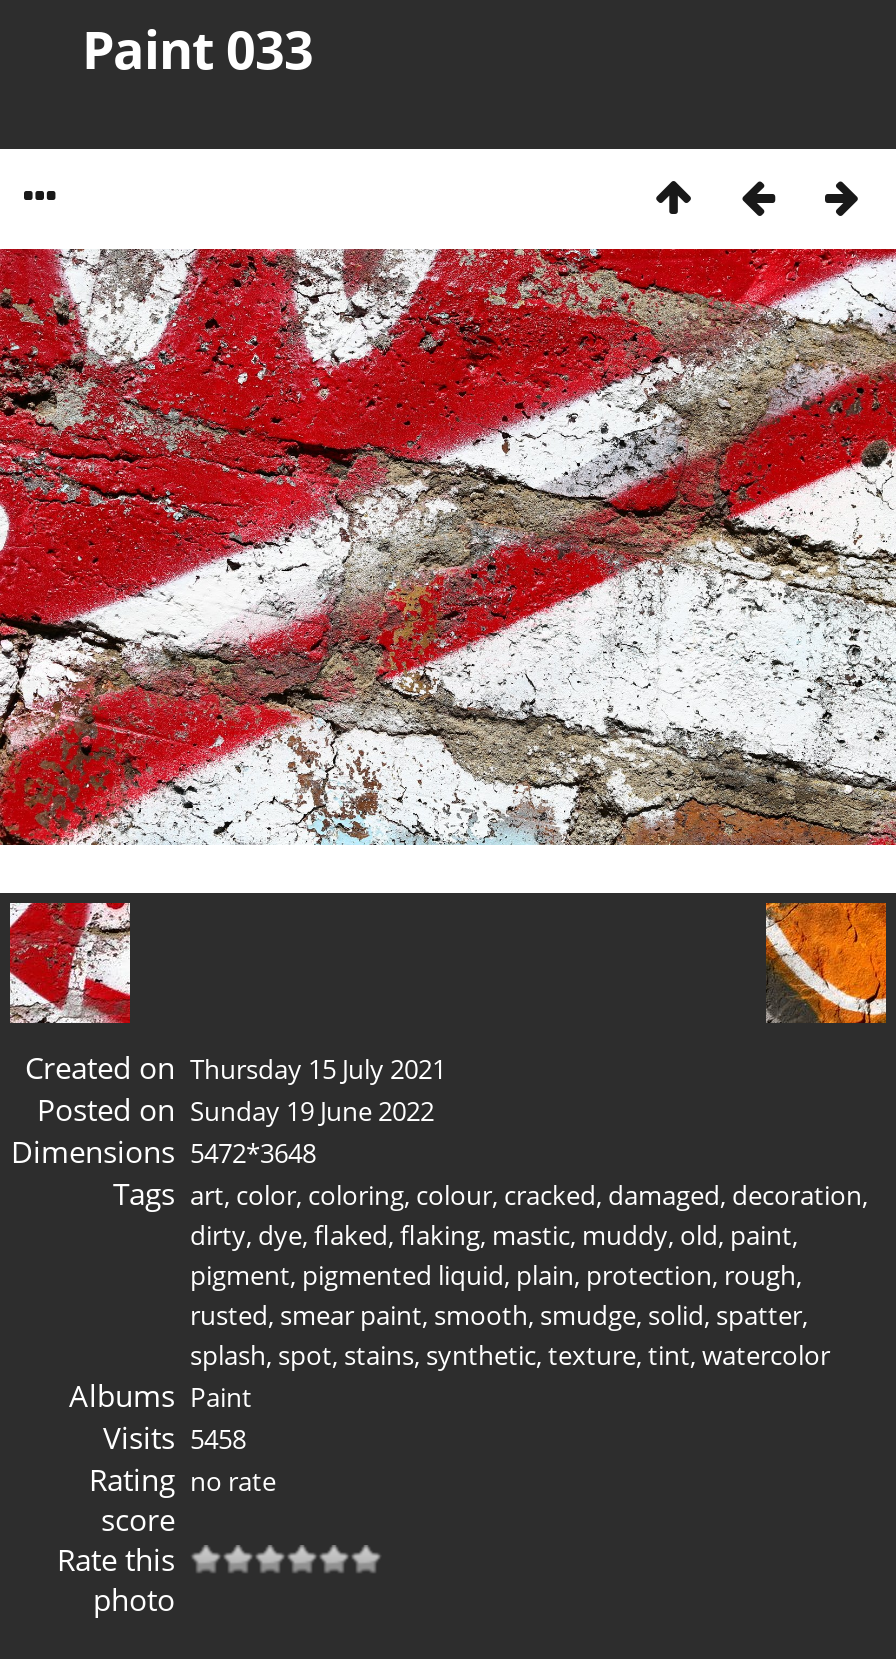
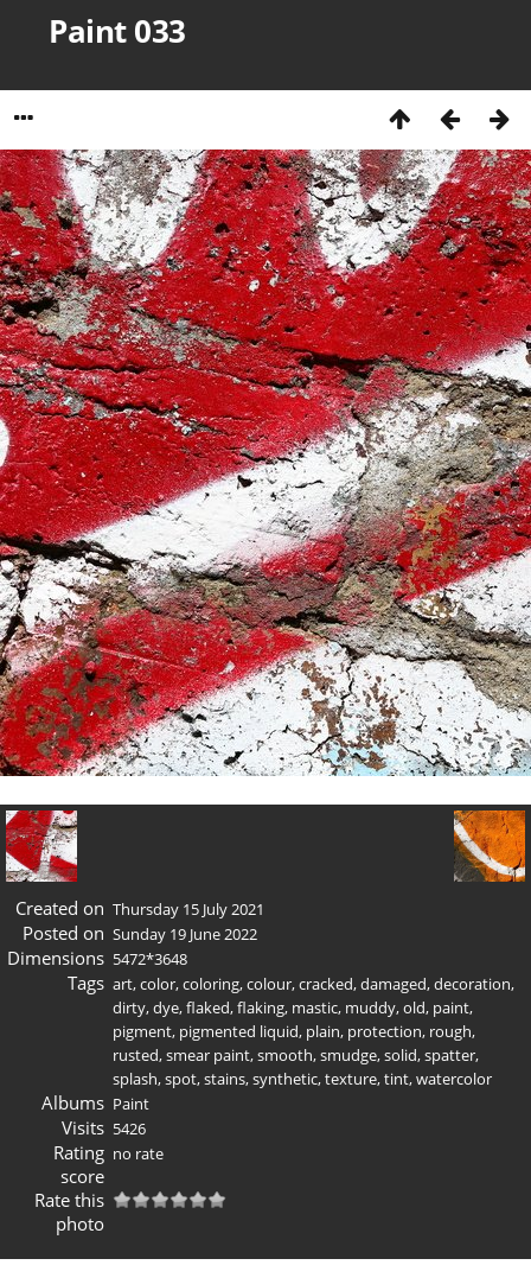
- [image]
+ [image]

- Visits 5458
+ Visits 5426
